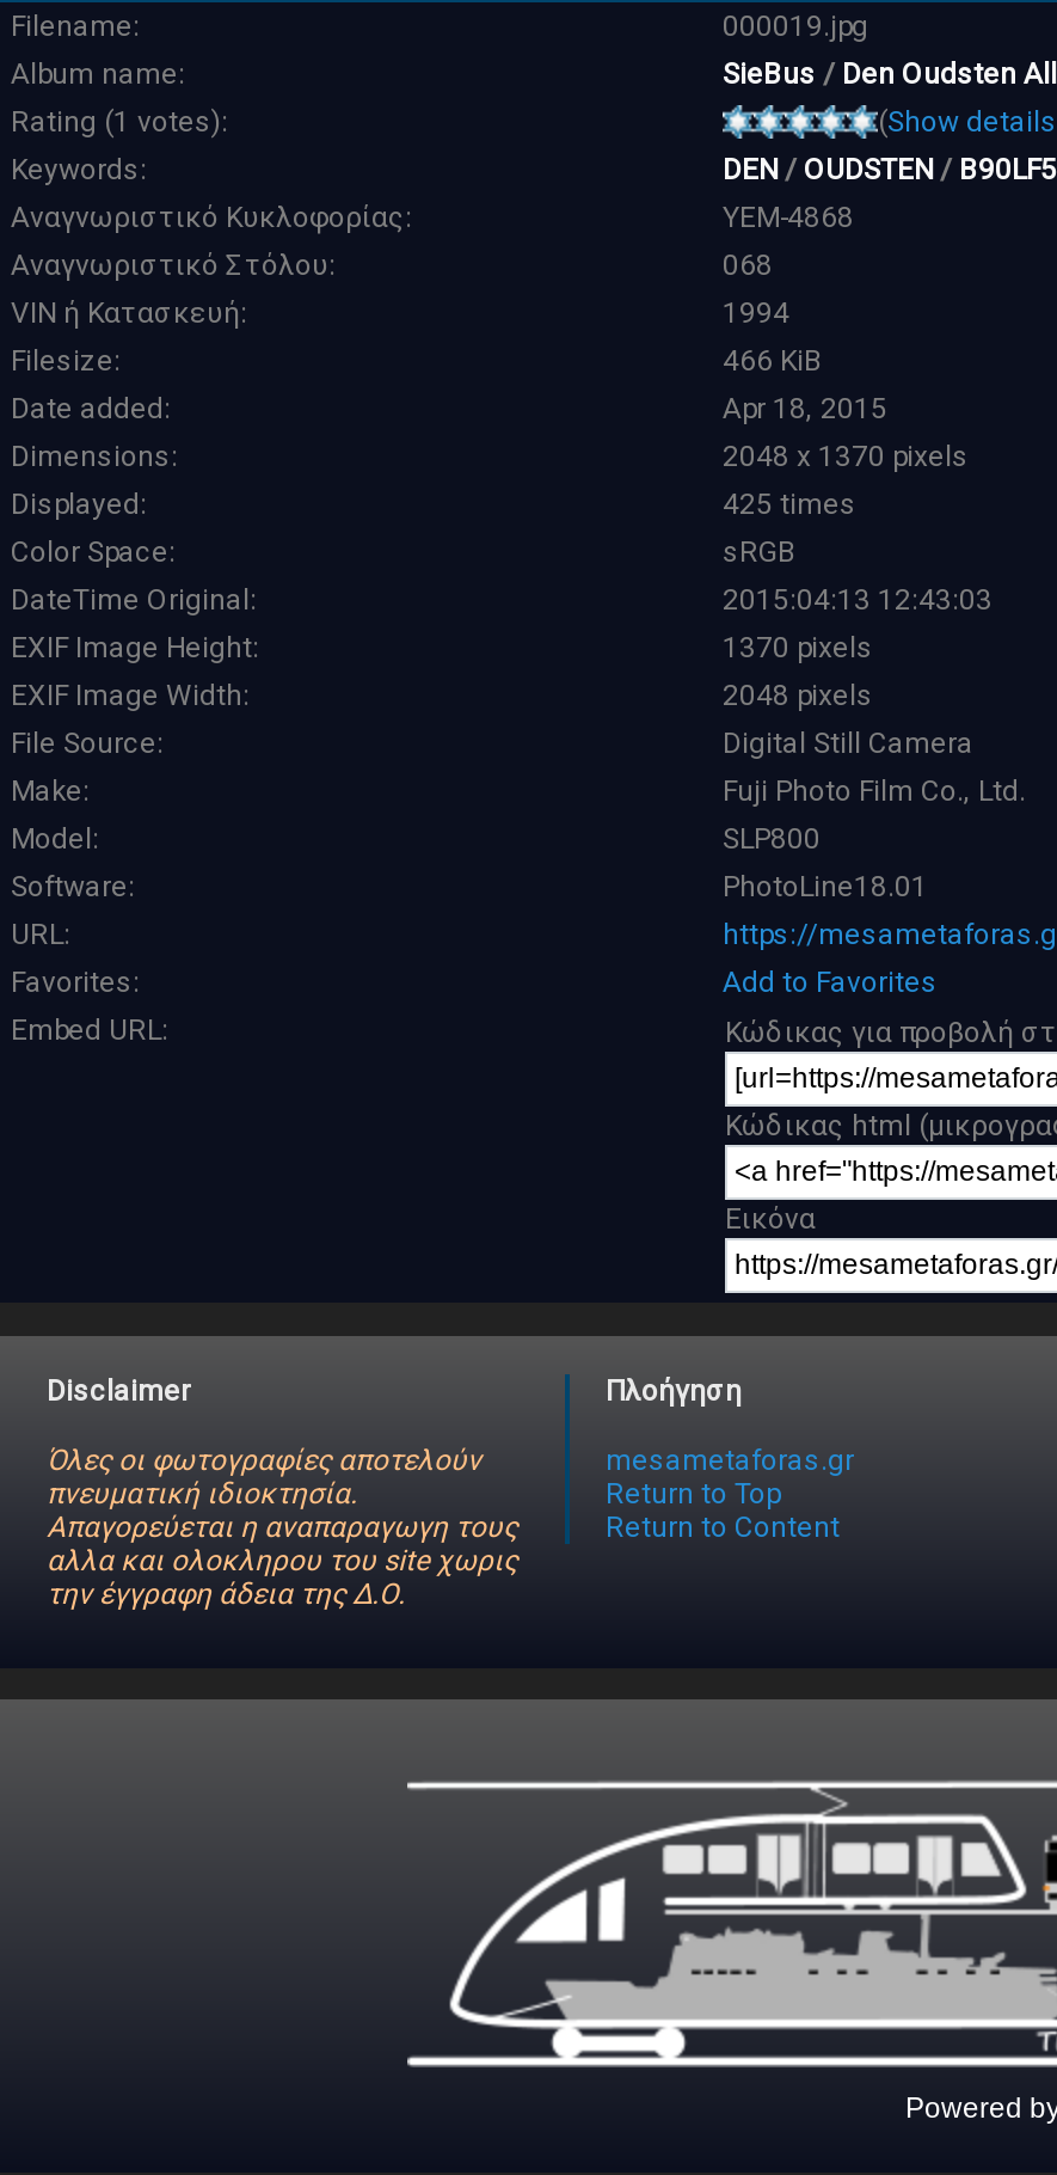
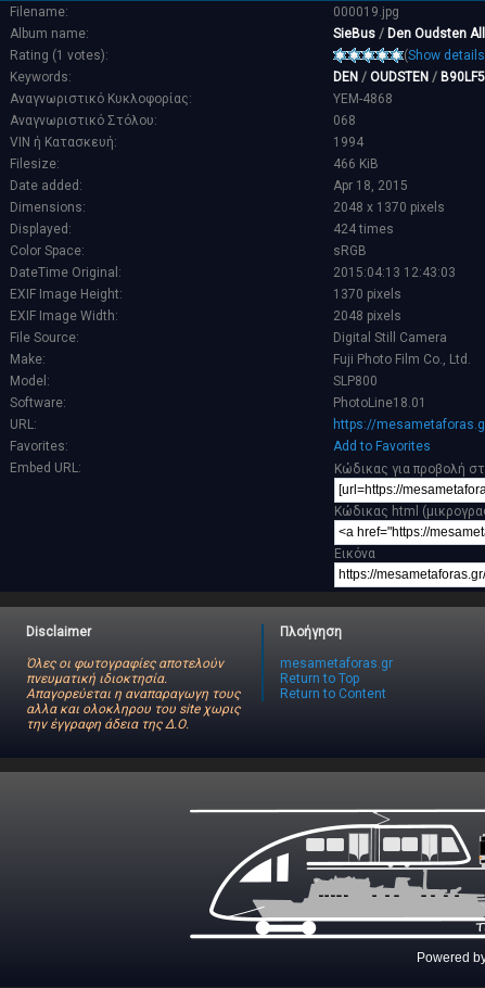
- 425 times
+ 424 times
